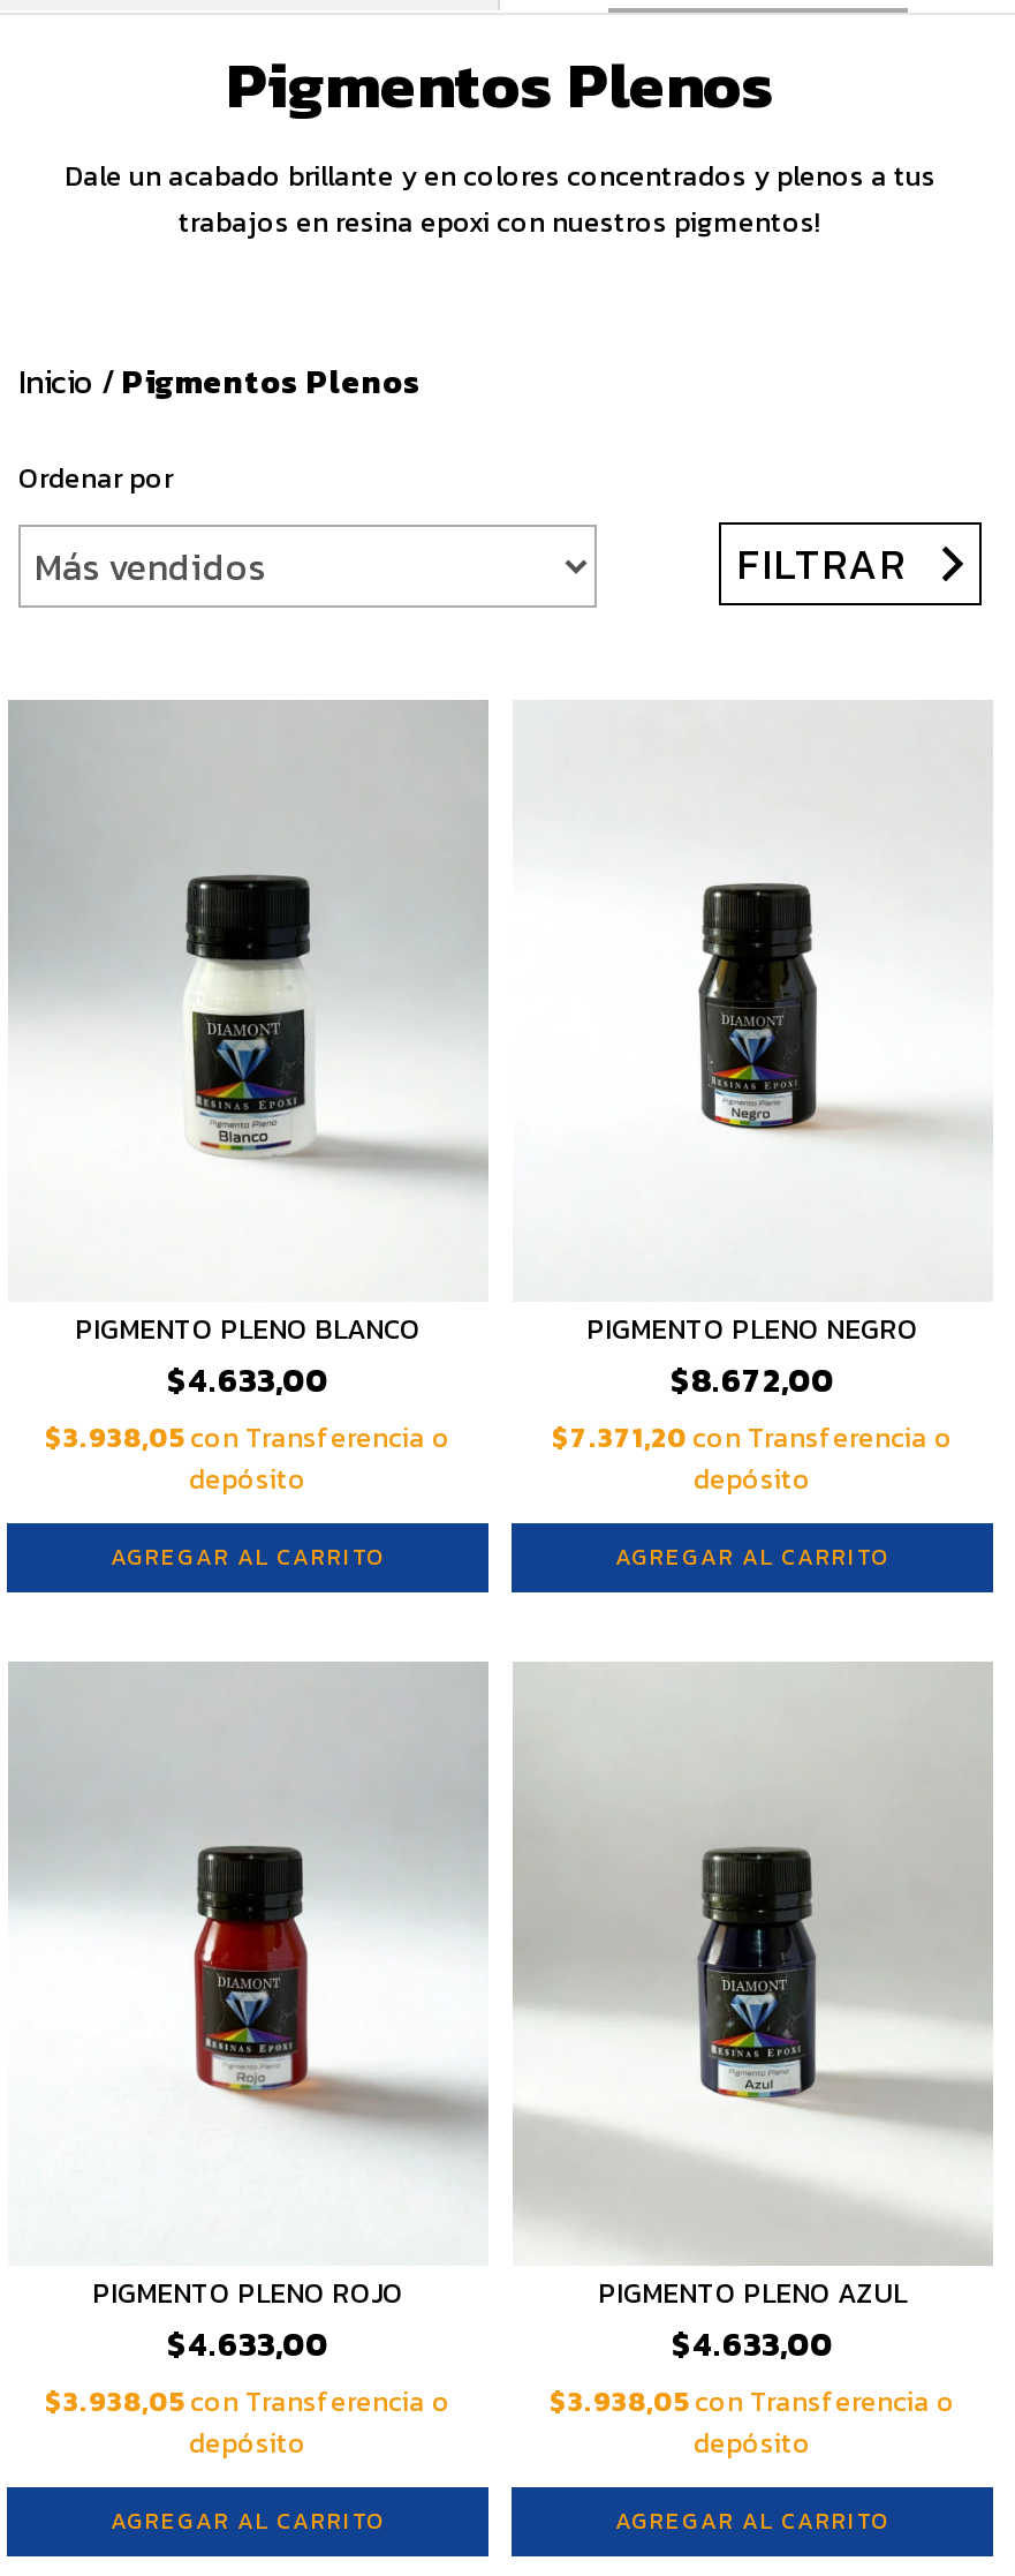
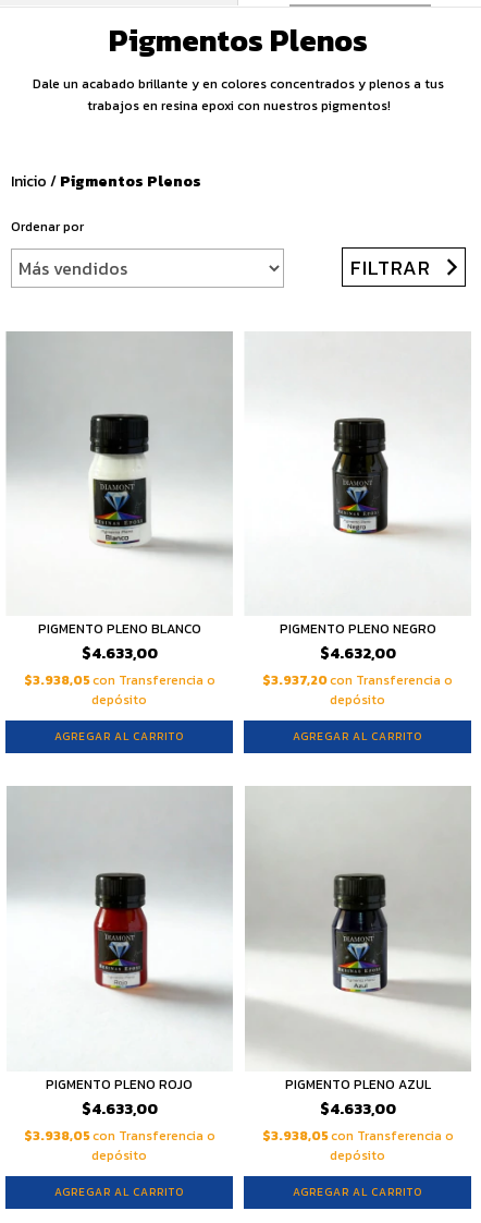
- $8.672,00
+ $4.632,00

- $7.371,20 con Transferencia o
+ $3.937,20 con Transferencia o
